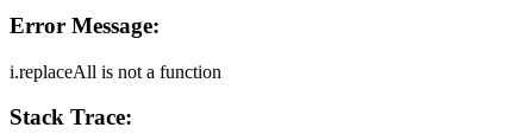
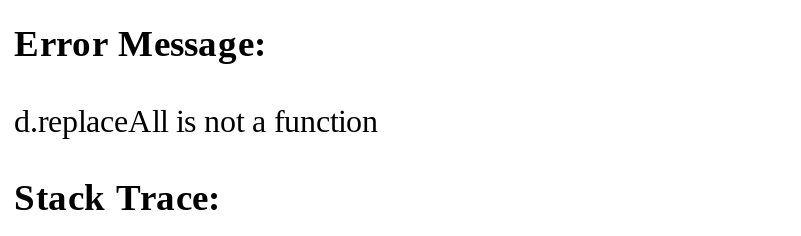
- i.replaceAll is not a function
+ d.replaceAll is not a function
